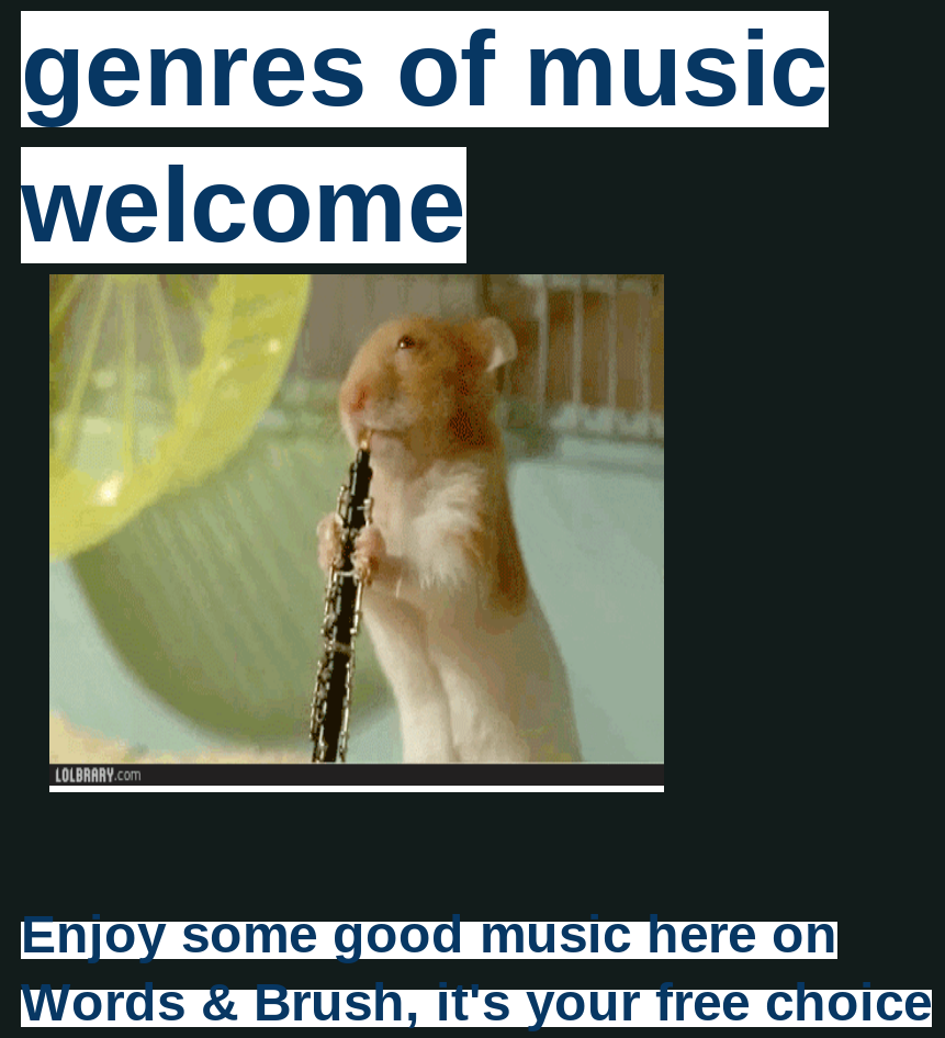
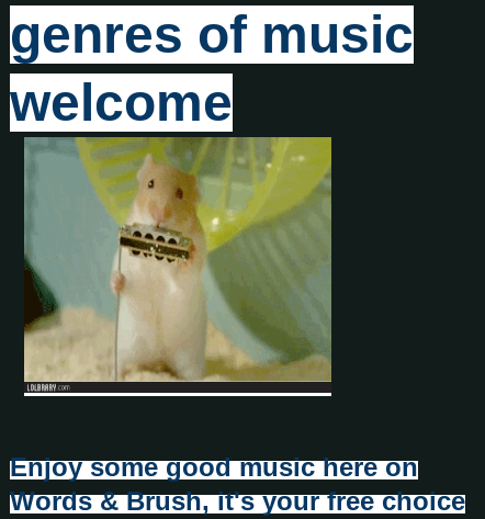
- [image]
+ [image]
